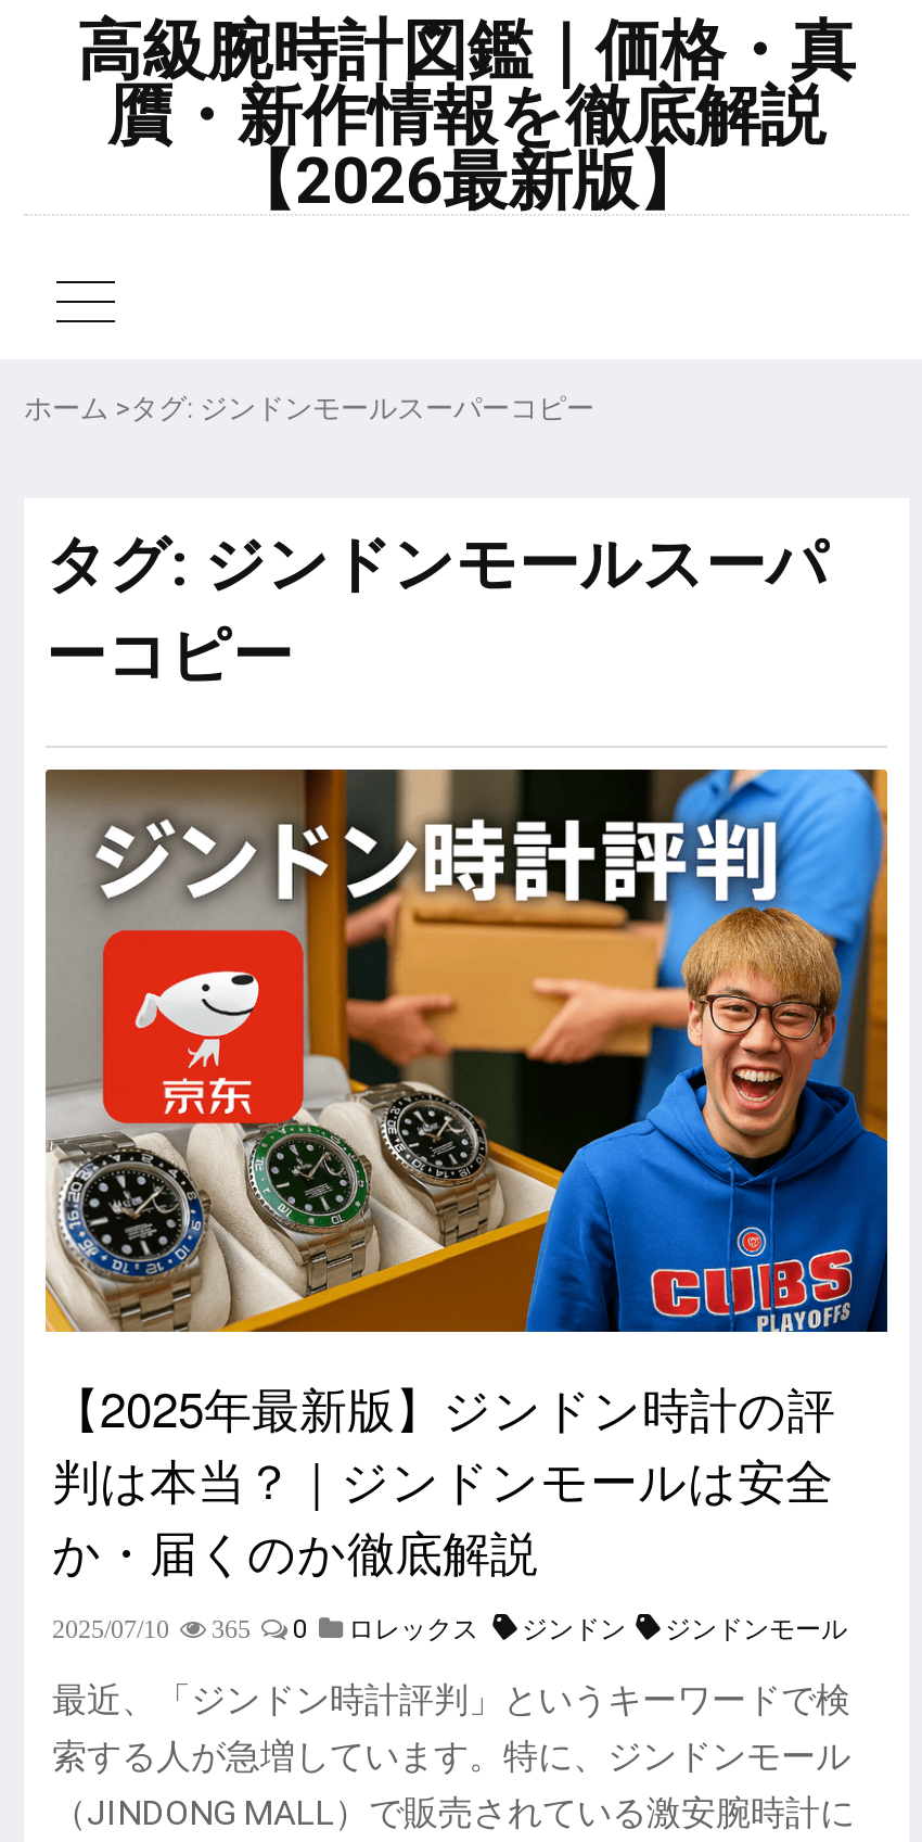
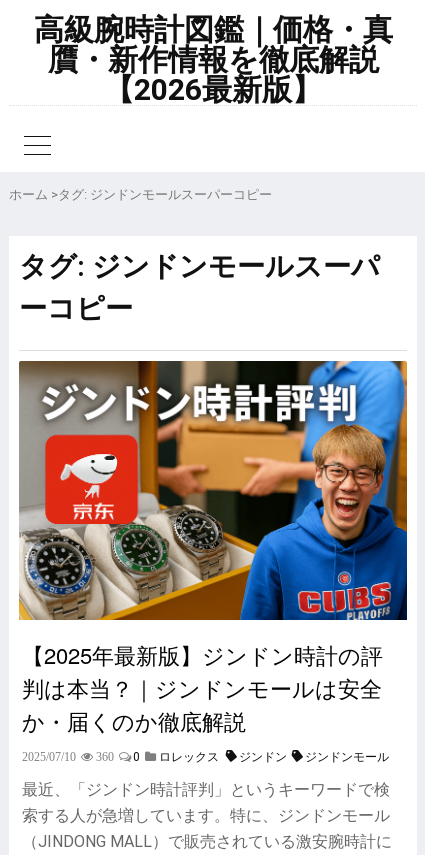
- 2025/07/10 365 0 ロレックス ジンドン ジンドンモール
+ 2025/07/10 360 0 ロレックス ジンドン ジンドンモール
